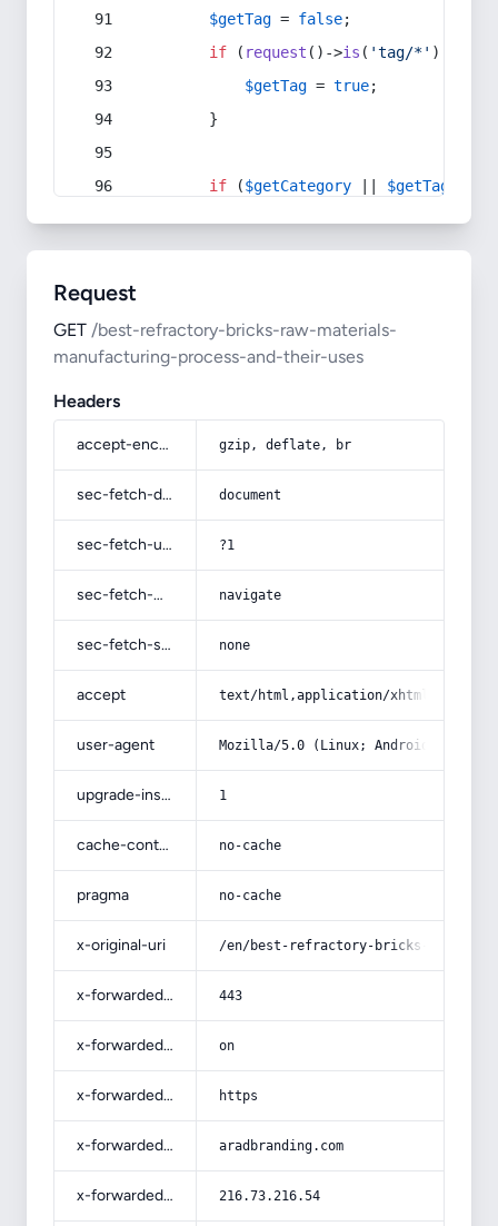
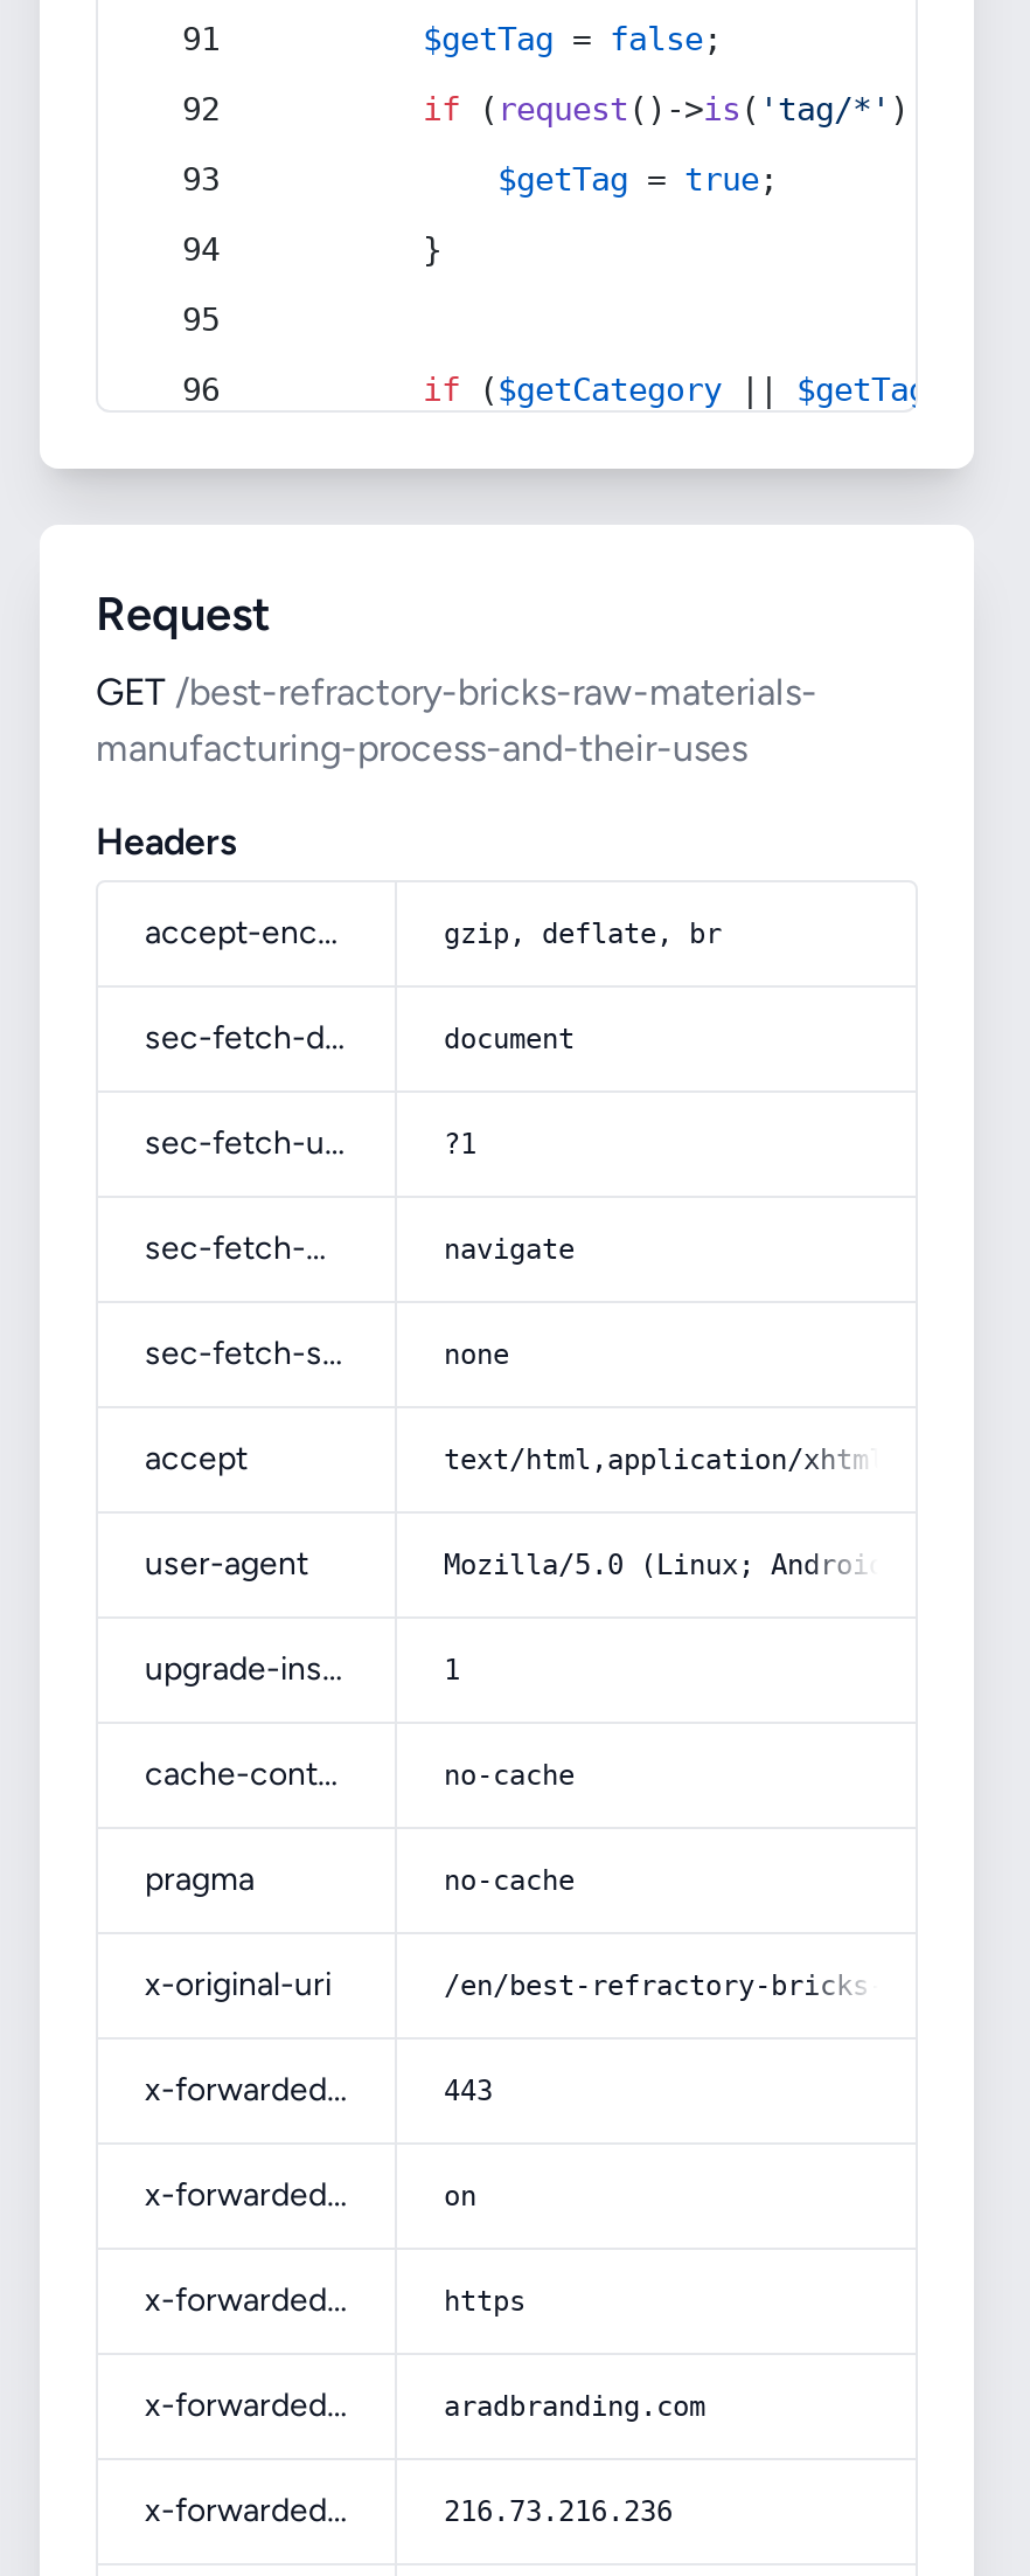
- 216.73.216.54
+ 216.73.216.236
